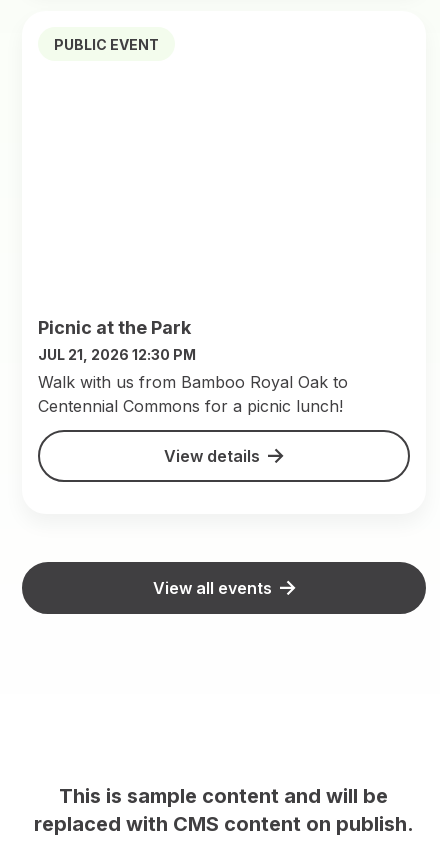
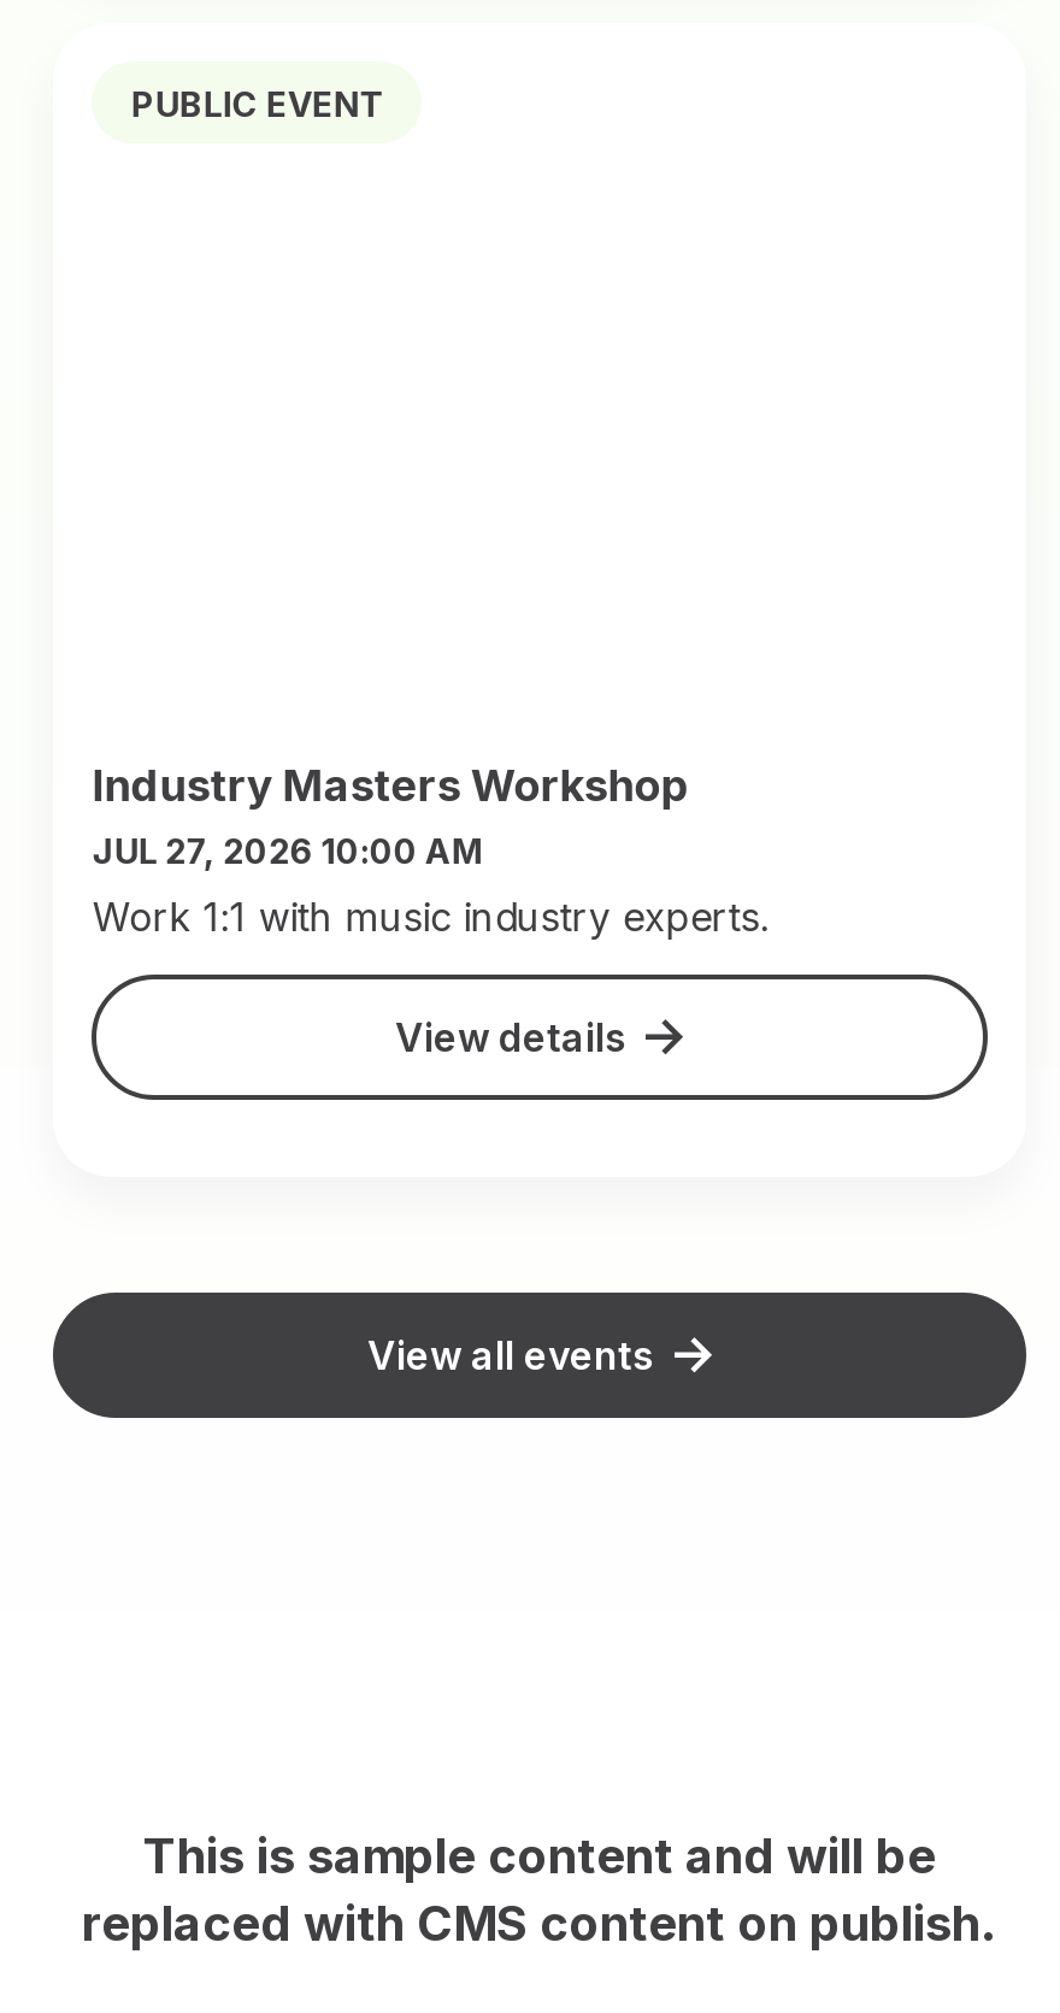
- Picnic at the Park
- JUL 21, 2026 12:30 PM
- Walk with us from Bamboo Royal Oak to
- Centennial Commons for a picnic lunch!
+ Industry Masters Workshop
+ JUL 27, 2026 10:00 AM
+ Work 1:1 with music industry experts.
